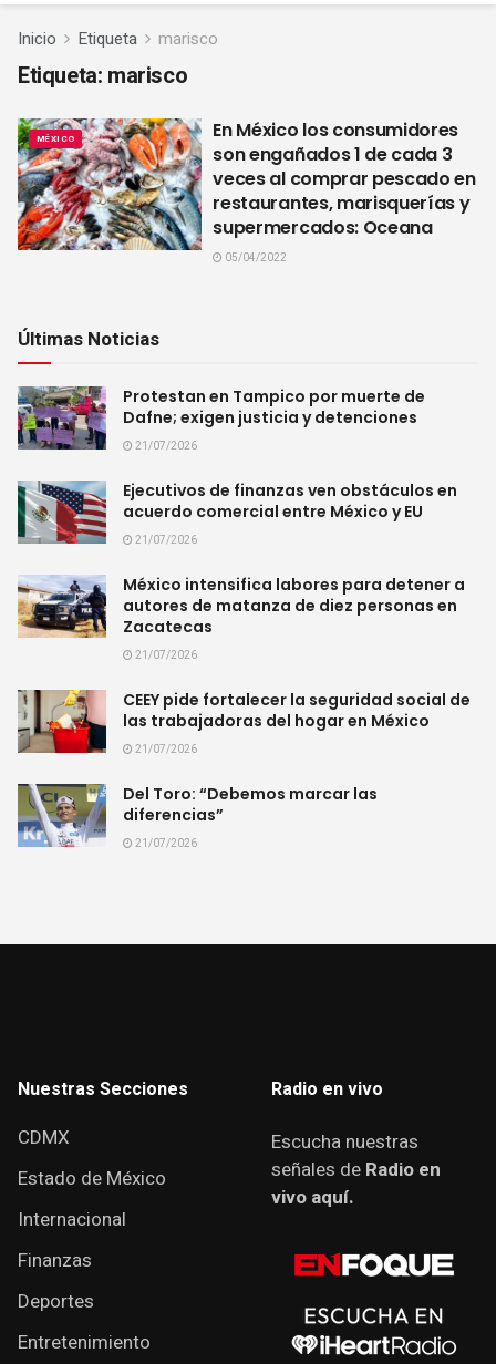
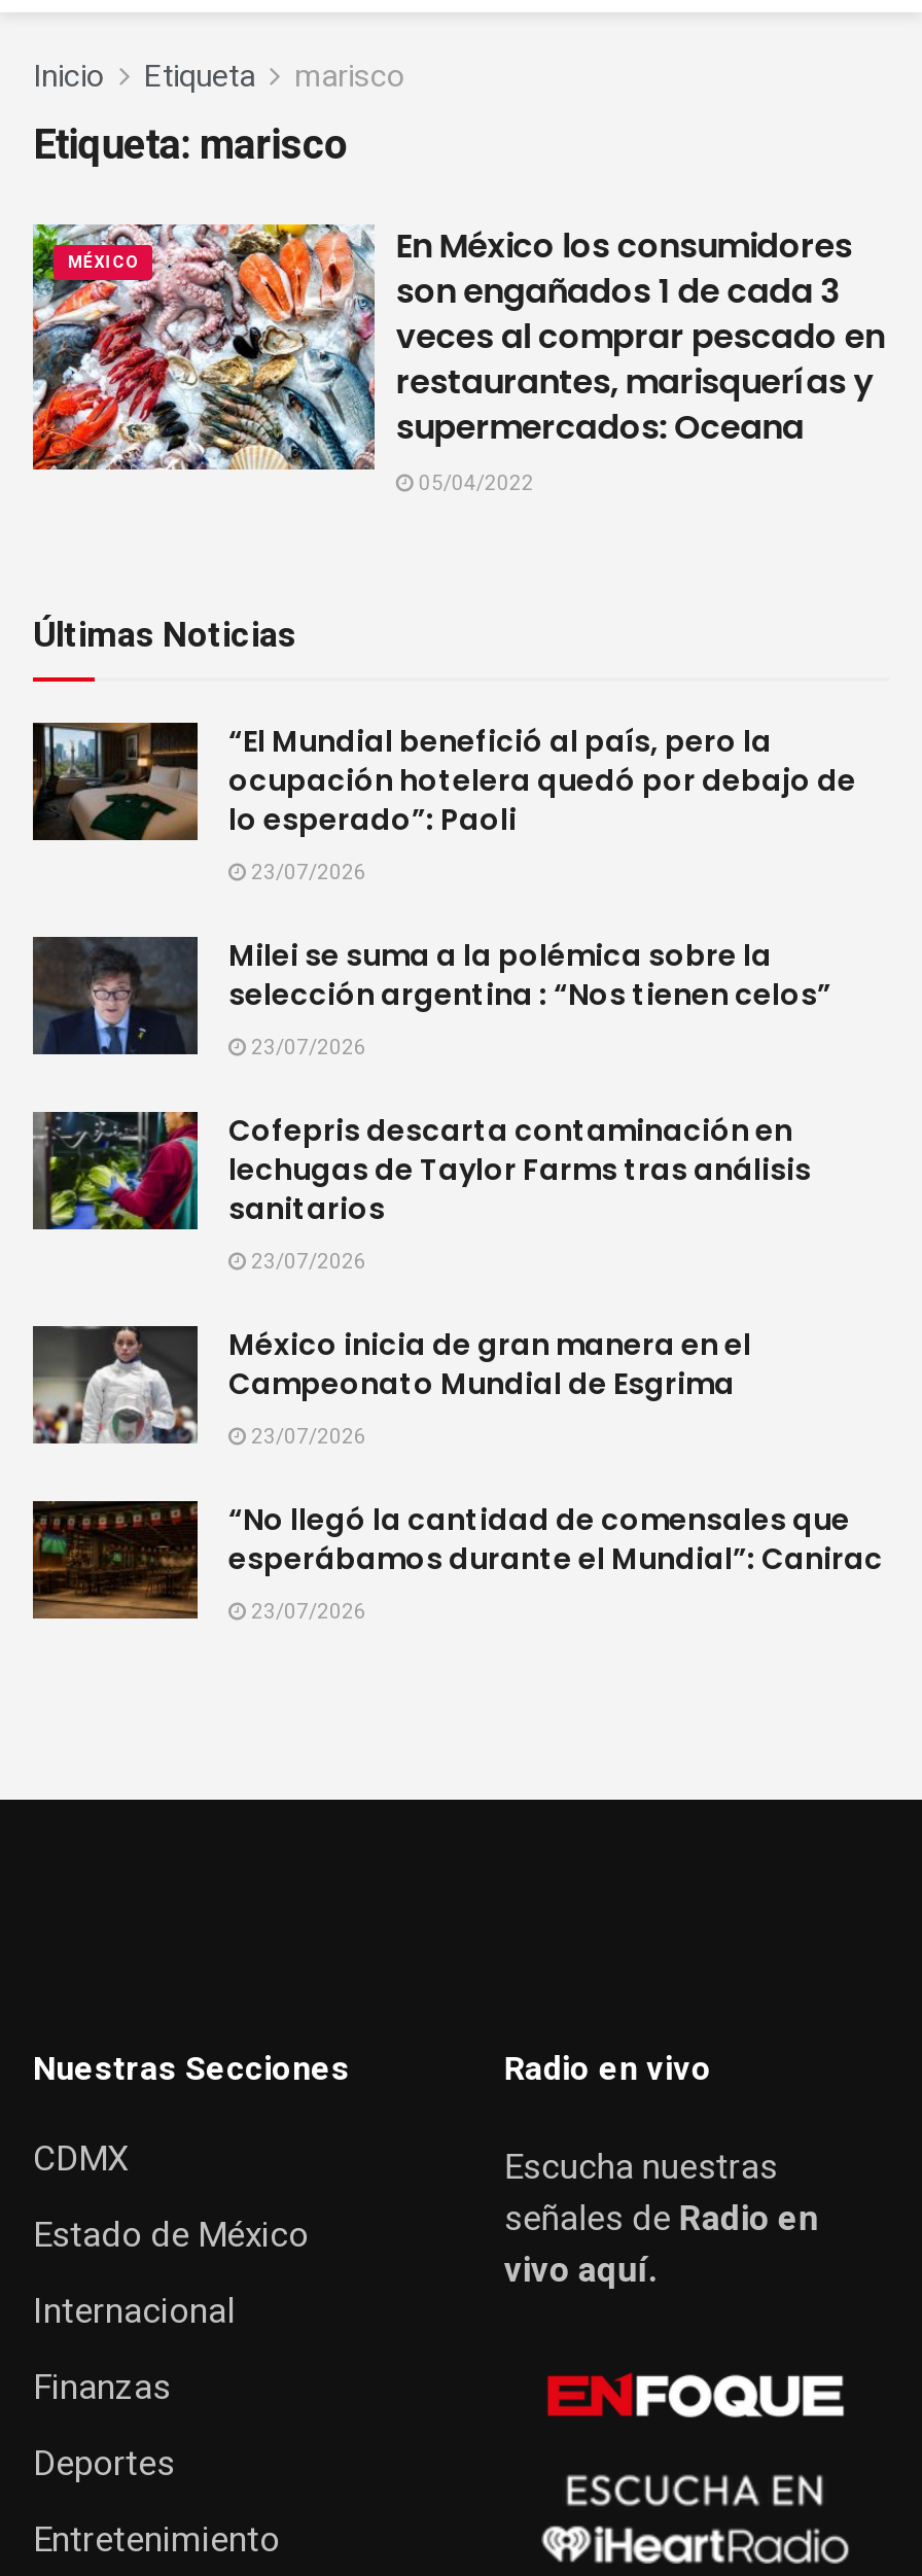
- [image]
- Protestan en Tampico por muerte de
- Dafne; exigen justicia y detenciones
- 21/07/2026
+ [image]
+ “El Mundial benefició al país, pero la
+ ocupación hotelera quedó por debajo de
+ lo esperado”: Paoli
+ 23/07/2026

- [image]
- Ejecutivos de finanzas ven obstáculos en
- acuerdo comercial entre México y EU
- 21/07/2026
+ [image]
+ Milei se suma a la polémica sobre la
+ selección argentina : “Nos tienen celos”
+ 23/07/2026

- [image]
- México intensifica labores para detener a
- autores de matanza de diez personas en
- Zacatecas
- 21/07/2026
+ [image]
+ Cofepris descarta contaminación en
+ lechugas de Taylor Farms tras análisis
+ sanitarios
+ 23/07/2026

- [image]
- CEEY pide fortalecer la seguridad social de
- las trabajadoras del hogar en México
- 21/07/2026
+ [image]
+ México inicia de gran manera en el
+ Campeonato Mundial de Esgrima
+ 23/07/2026

- [image]
- Del Toro: “Debemos marcar las
- diferencias”
- 21/07/2026
+ [image]
+ “No llegó la cantidad de comensales que
+ esperábamos durante el Mundial”: Canirac
+ 23/07/2026
